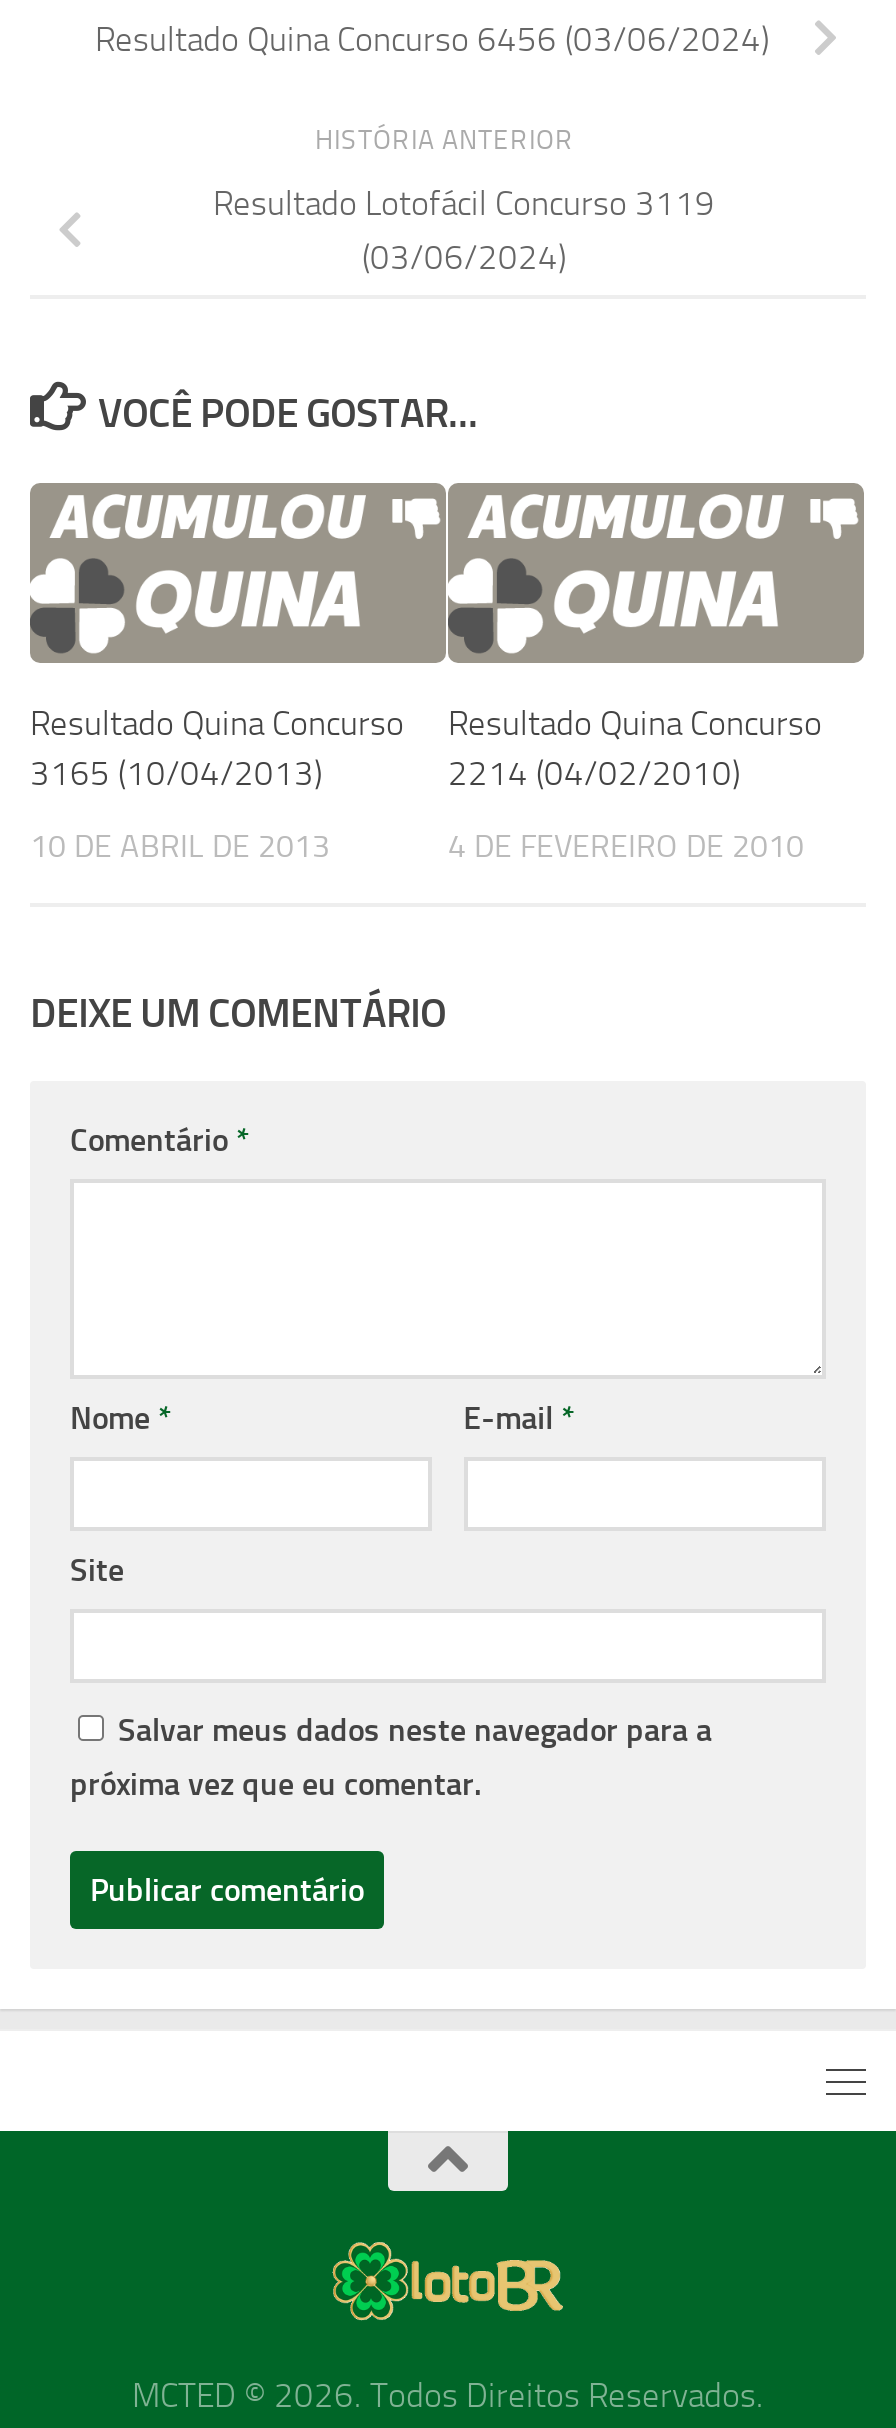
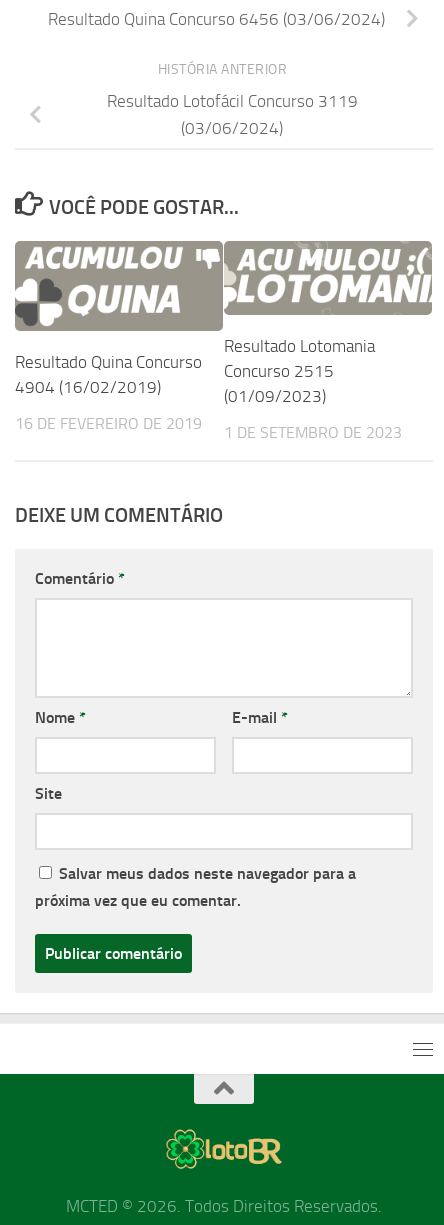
- [image]
- Resultado Quina Concurso
- 2214 (04/02/2010)
+ [image]
+ Resultado Lotomania
+ Concurso 2515
+ (01/09/2023)

- 3165 (10/04/2013)
+ 4904 (16/02/2019)

- 10 DE ABRIL DE 2013
+ 16 DE FEVEREIRO DE 2019

- 4 DE FEVEREIRO DE 2010
+ 1 DE SETEMBRO DE 2023
